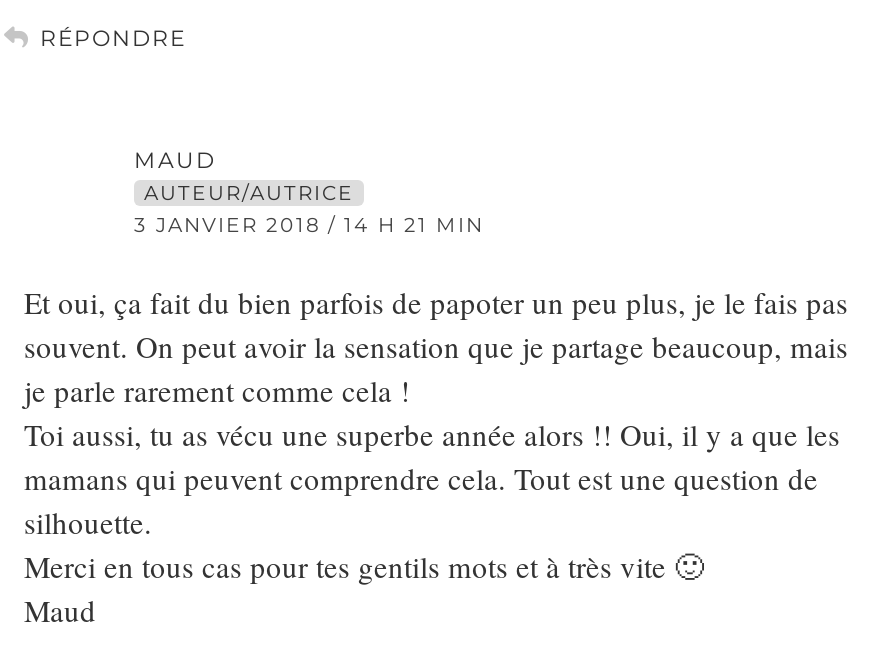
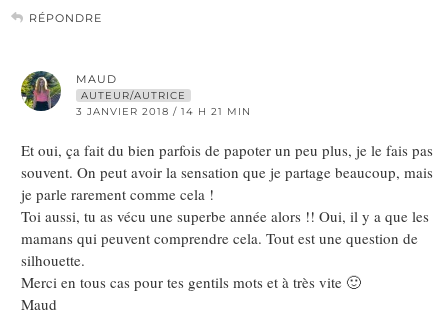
+ [image]
